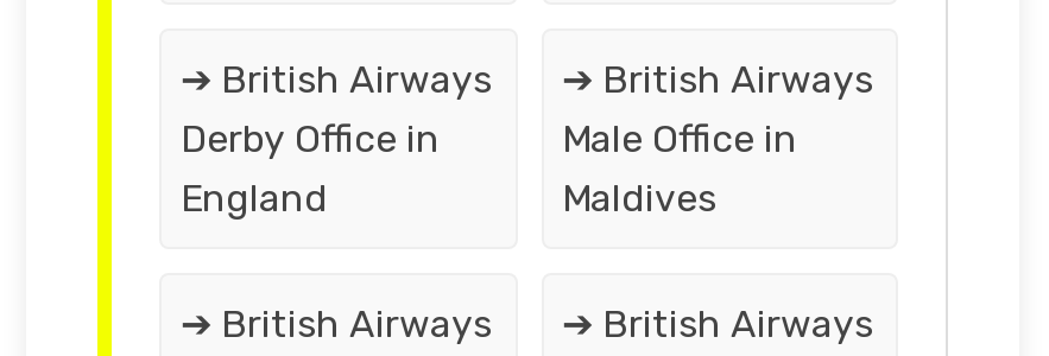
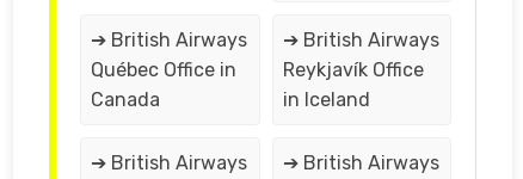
- Derby Office in
- England
+ Québec Office in
+ Canada

- Male Office in
- Maldives
+ Reykjavík Office
+ in Iceland
